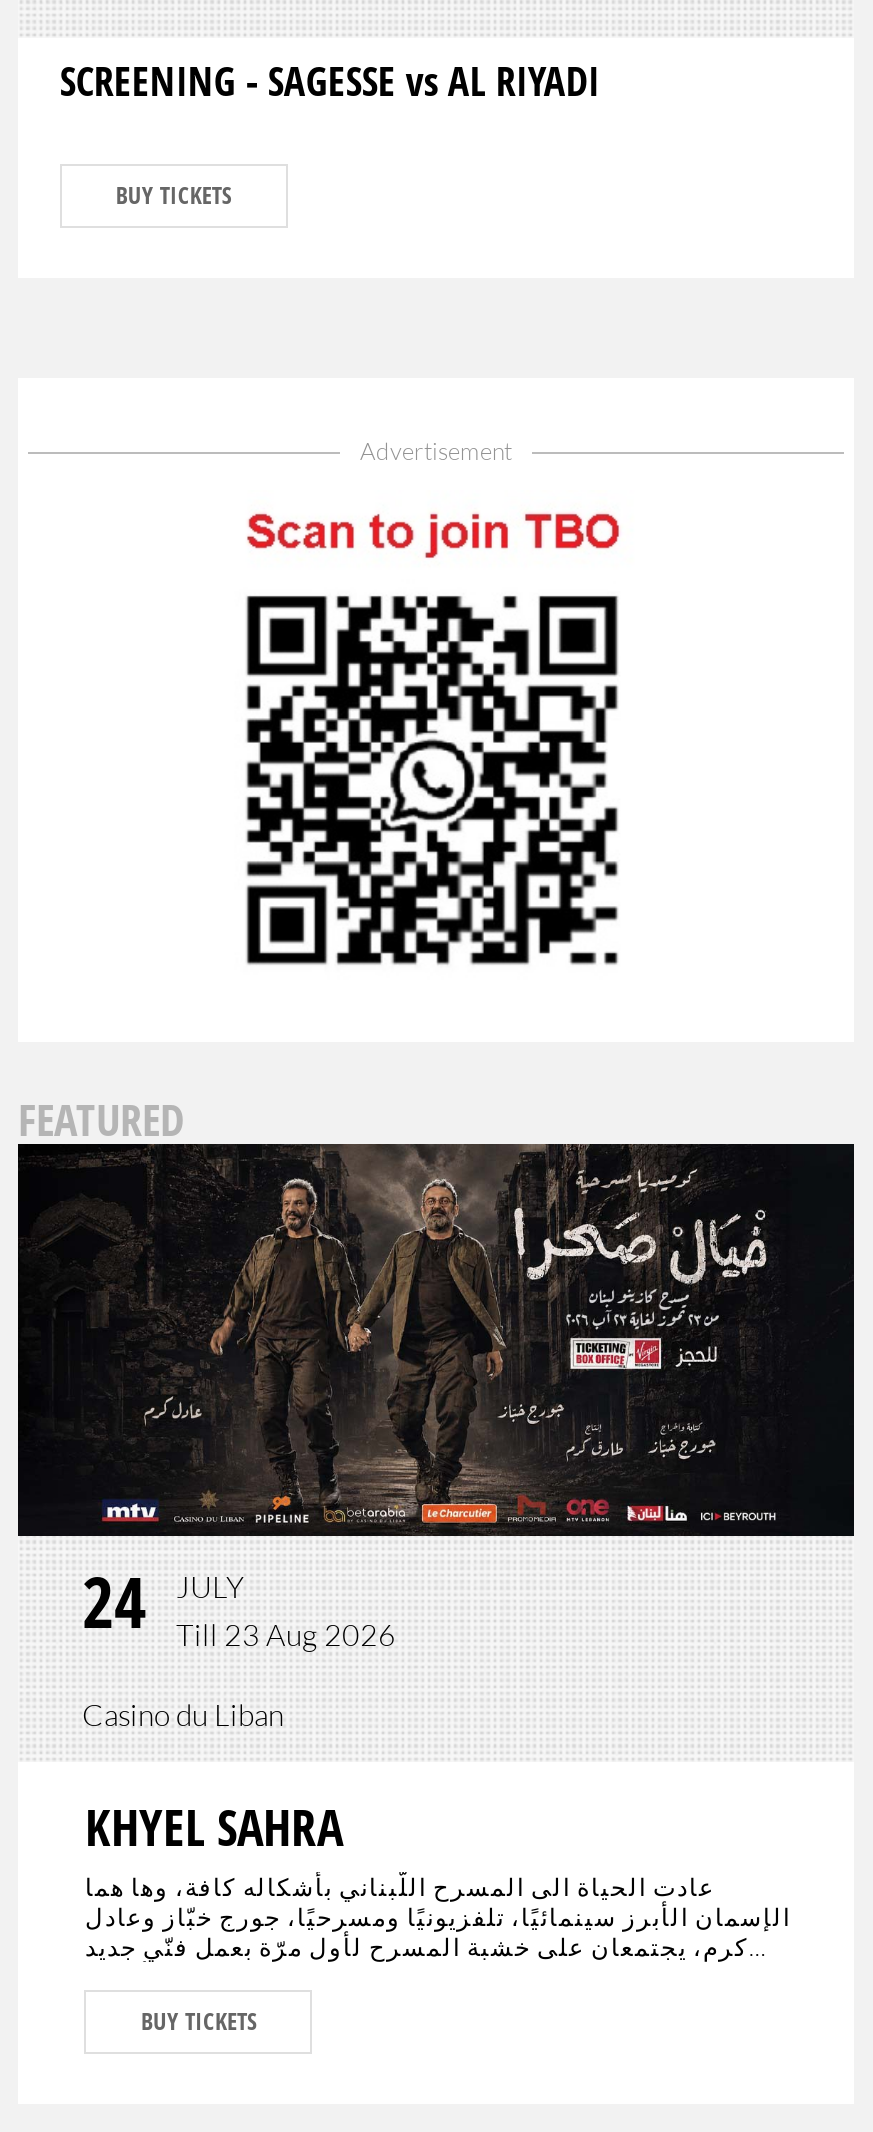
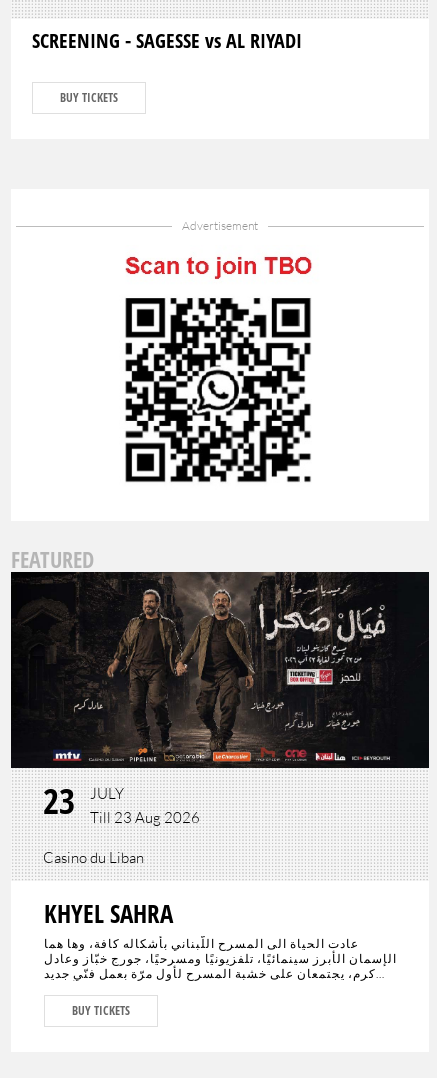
- 24 JULY Till 23 Aug 2026
+ 23 JULY Till 23 Aug 2026
